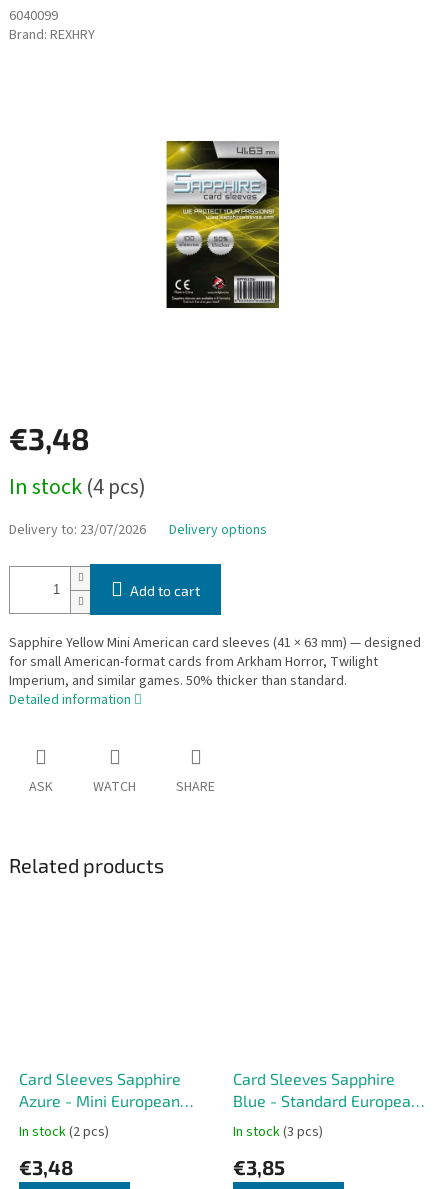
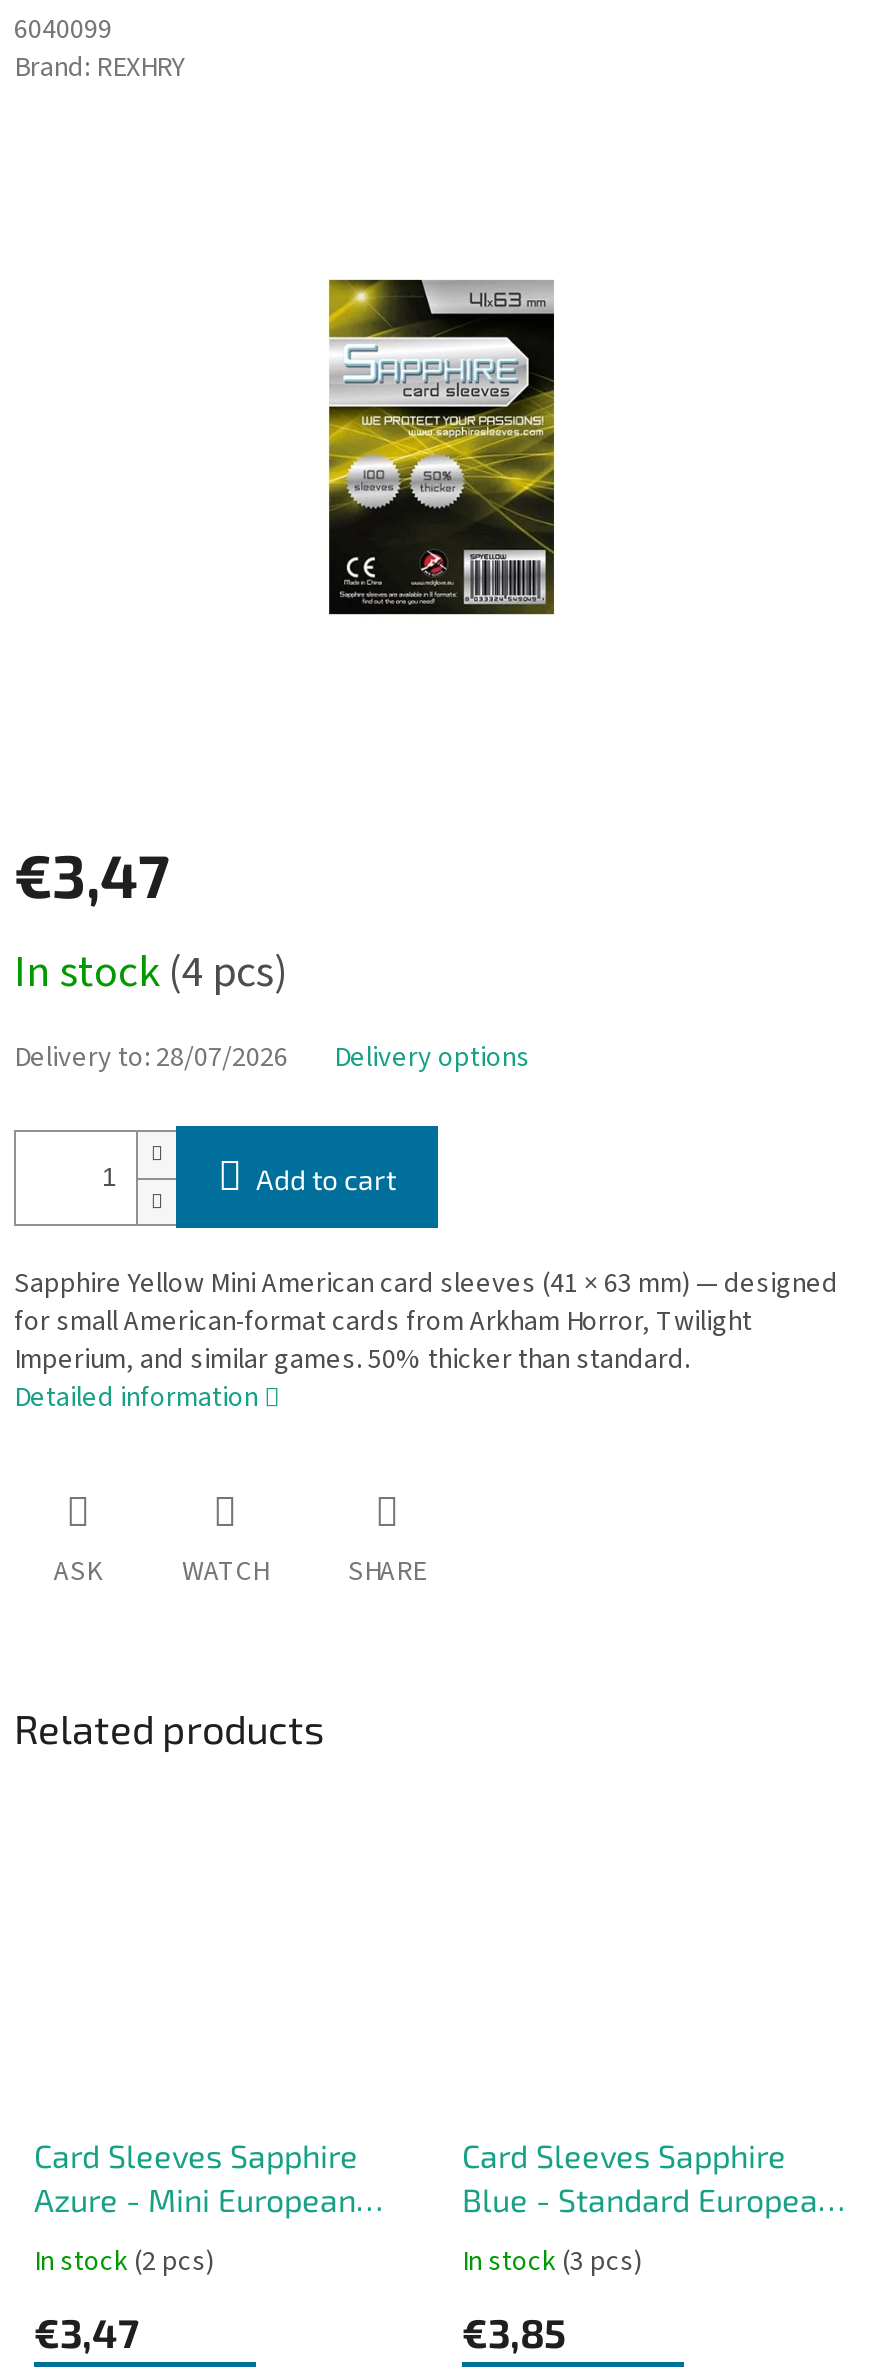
- €3,48
+ €3,47

- Delivery to: 23/07/2026 Delivery options
+ Delivery to: 28/07/2026 Delivery options

- €3,48
+ €3,47
